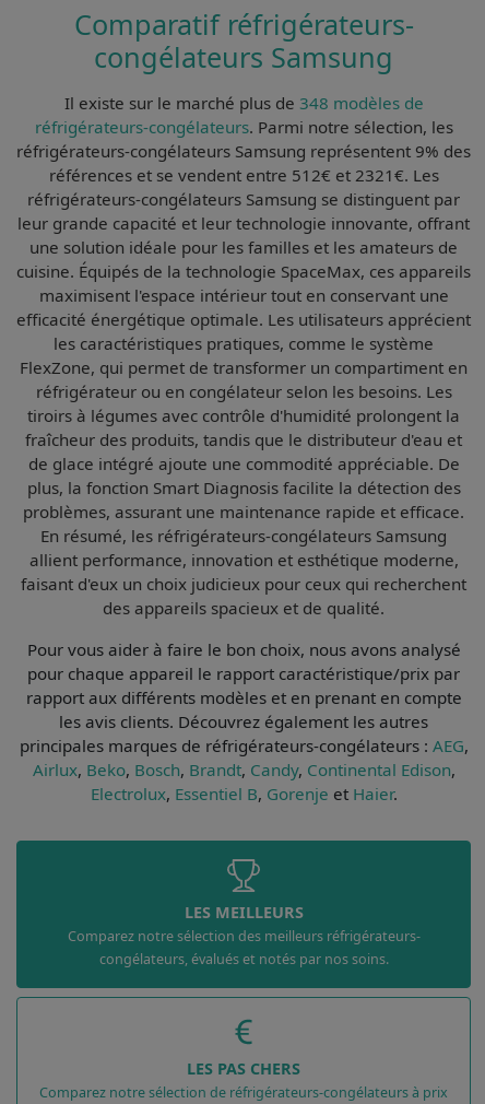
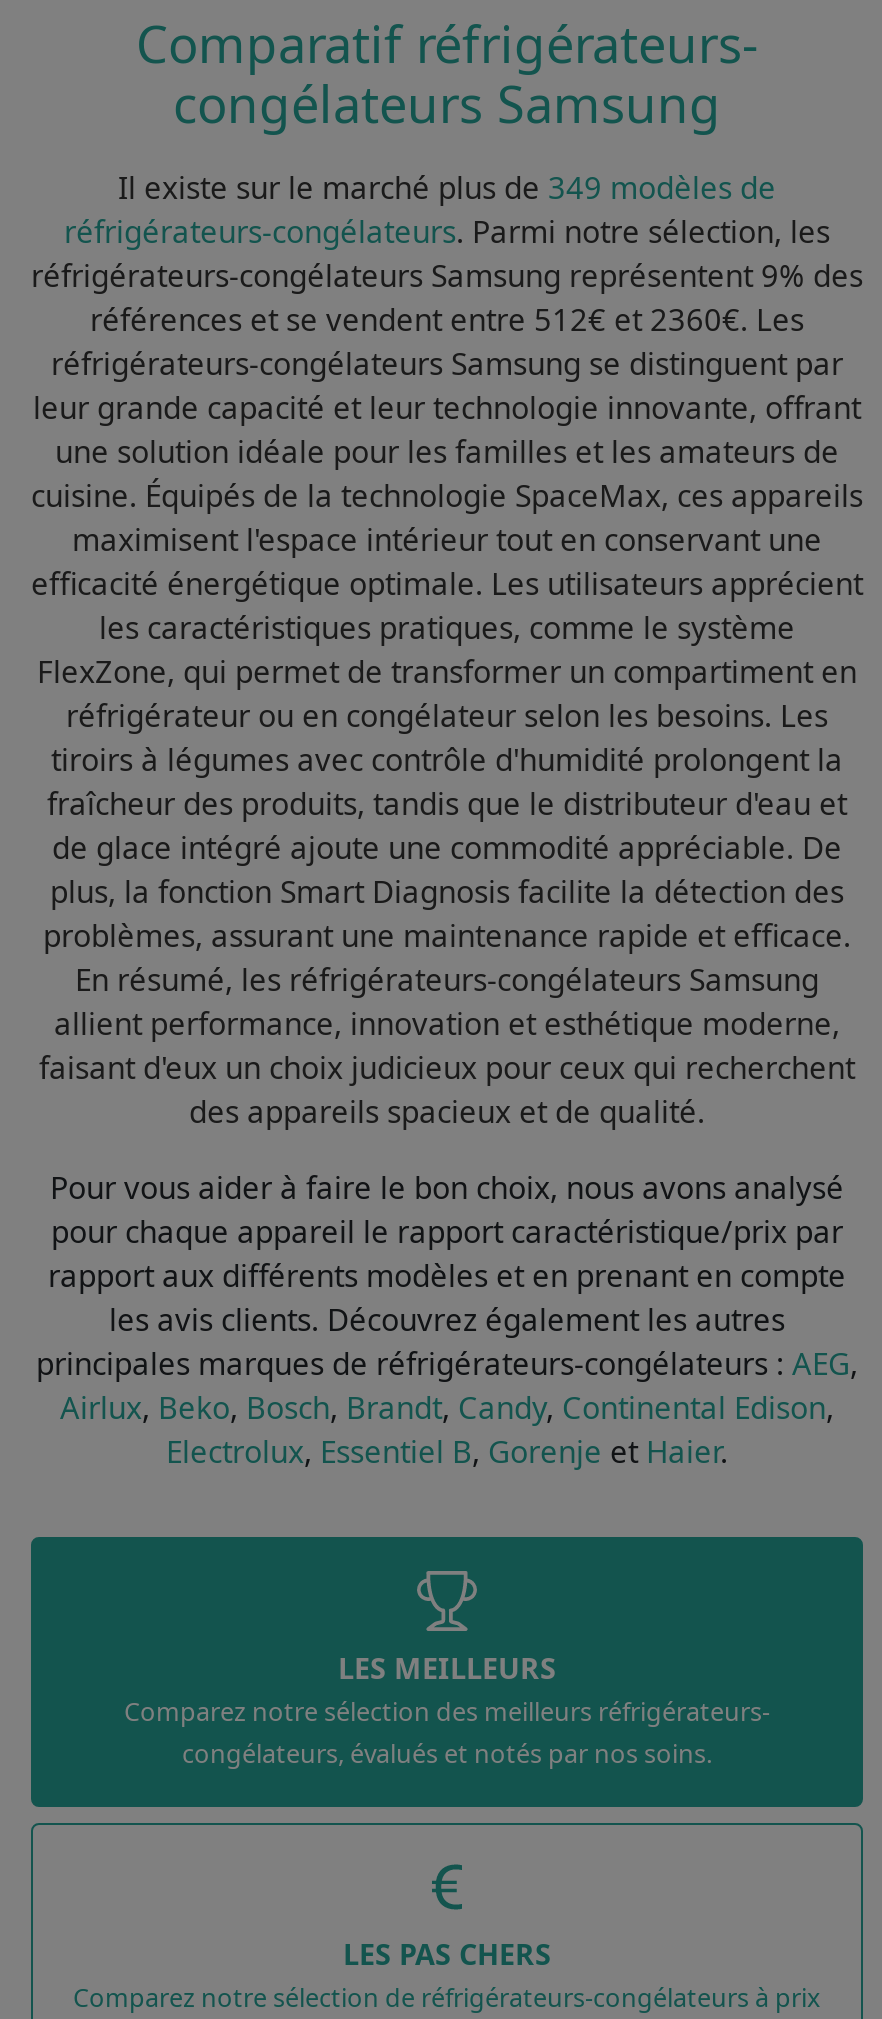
- Il existe sur le marché plus de 348 modèles de
+ Il existe sur le marché plus de 349 modèles de

- références et se vendent entre 512€ et 2321€. Les
+ références et se vendent entre 512€ et 2360€. Les
